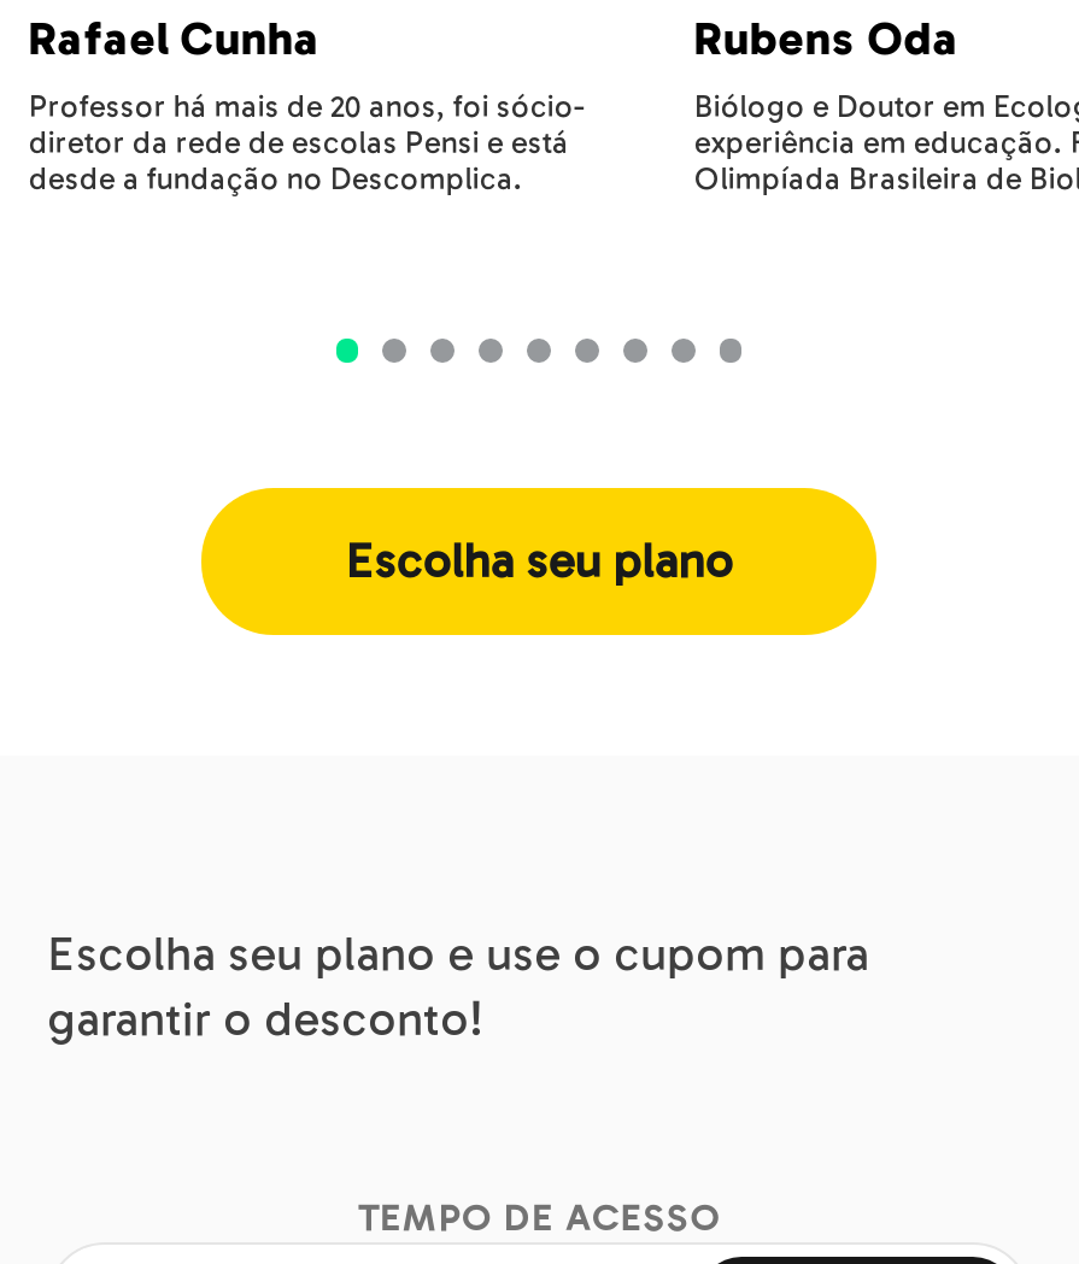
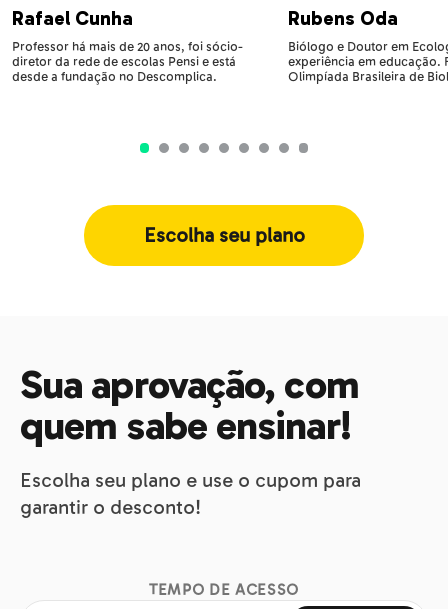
+ Sua aprovação, com
+ quem sabe ensinar!
